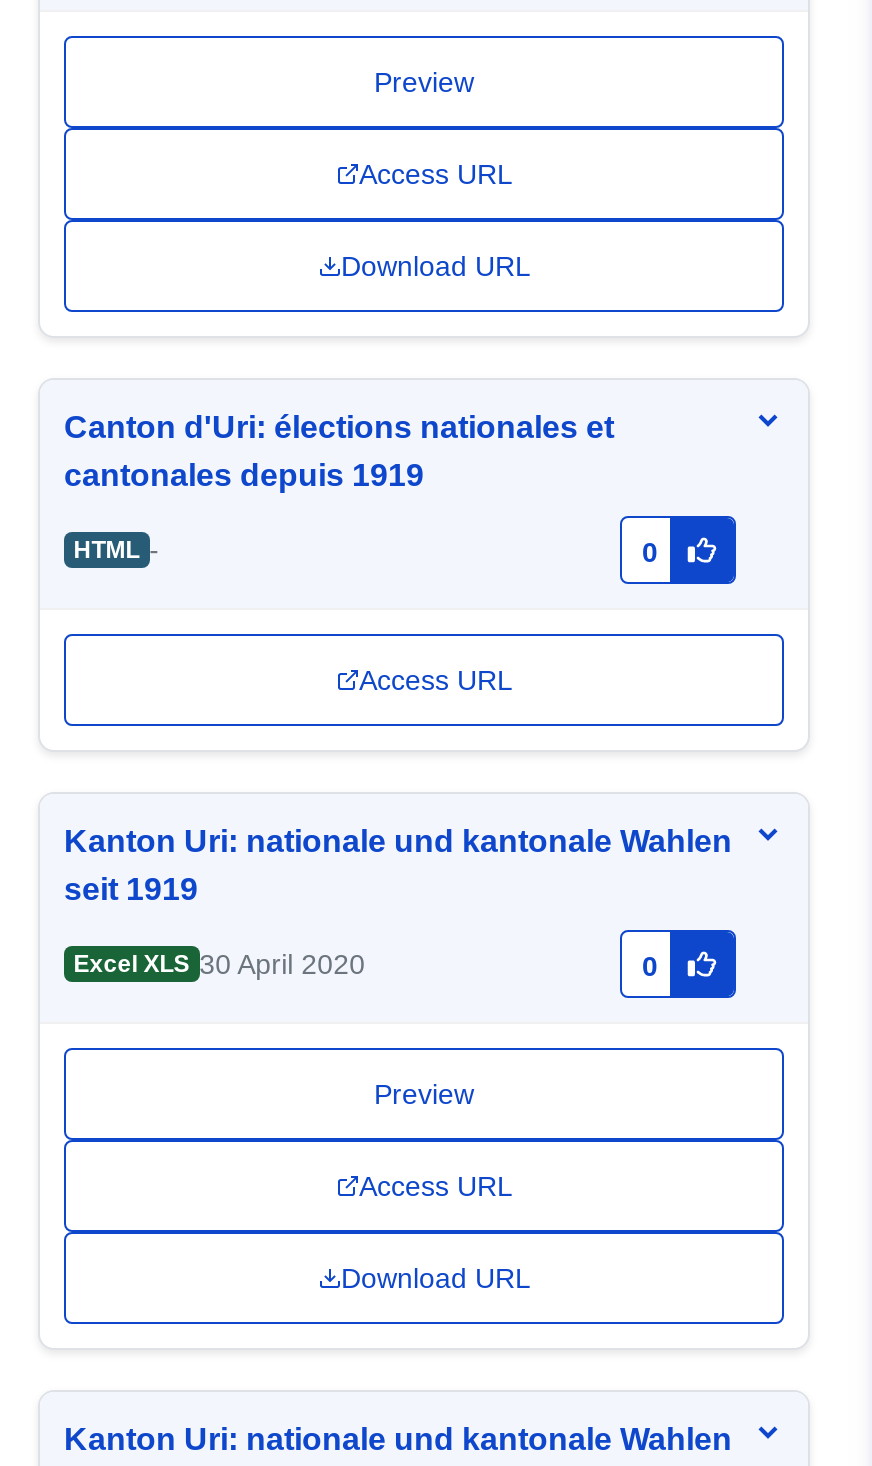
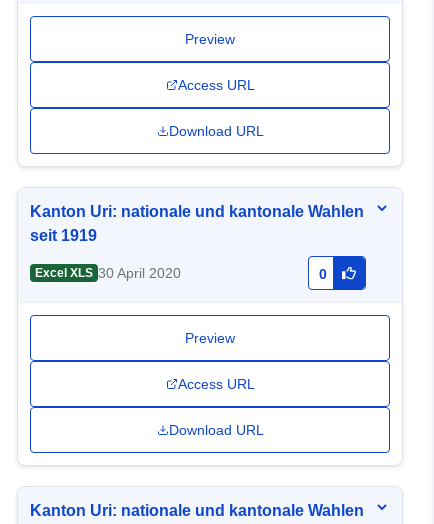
- Canton d'Uri: élections nationales et
- cantonales depuis 1919
- HTML -
- 0

- Access URL
